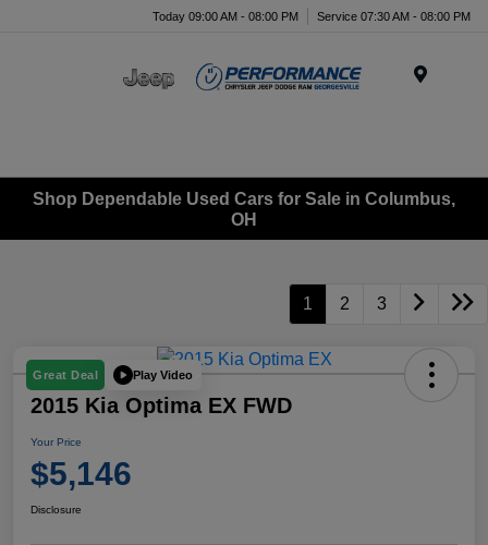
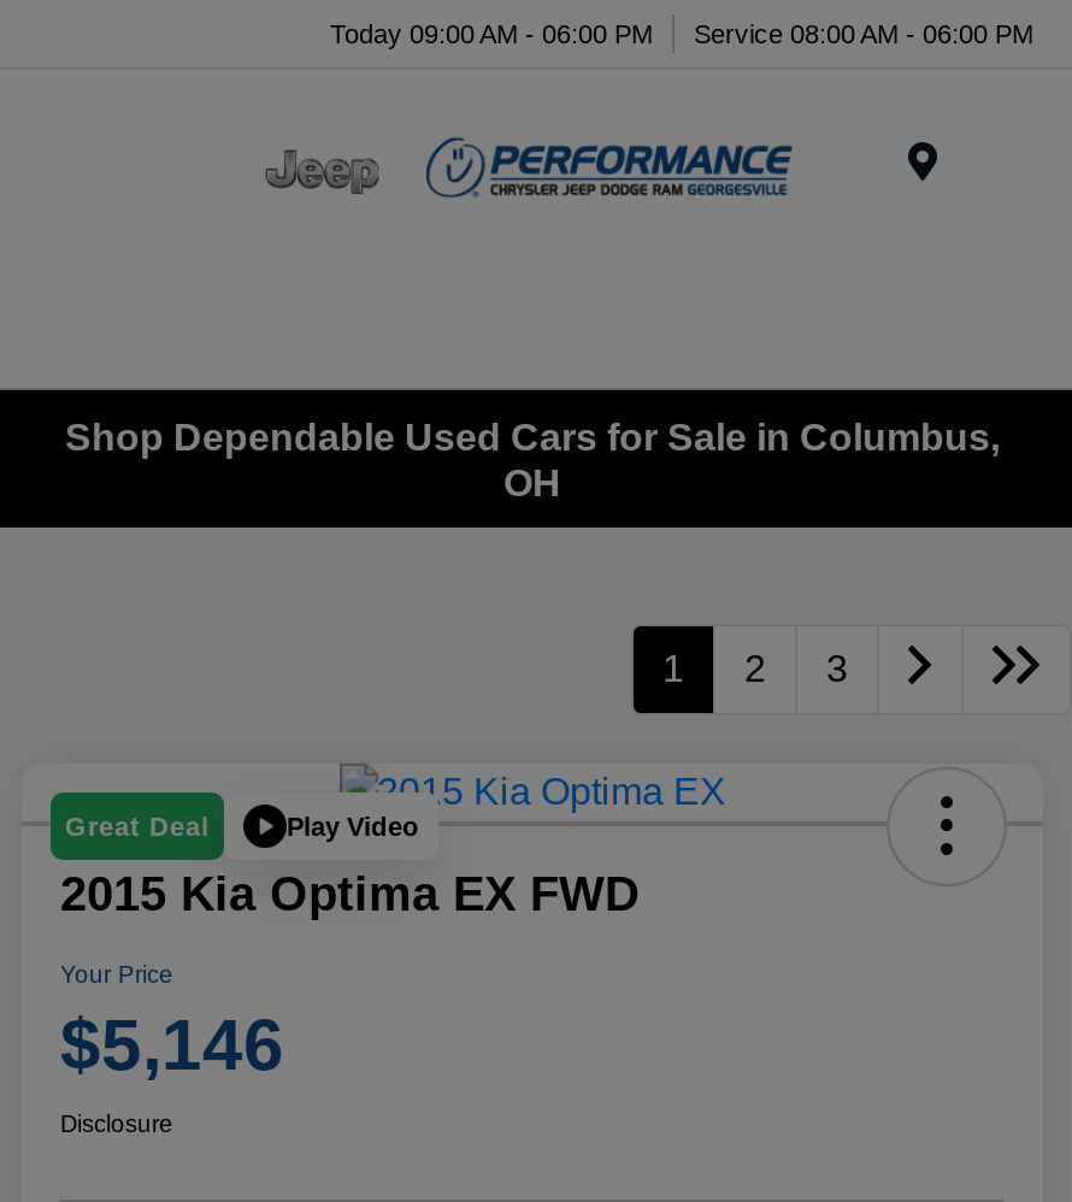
- Today 09:00 AM - 08:00 PM
+ Today 09:00 AM - 06:00 PM

- Service 07:30 AM - 08:00 PM
+ Service 08:00 AM - 06:00 PM
